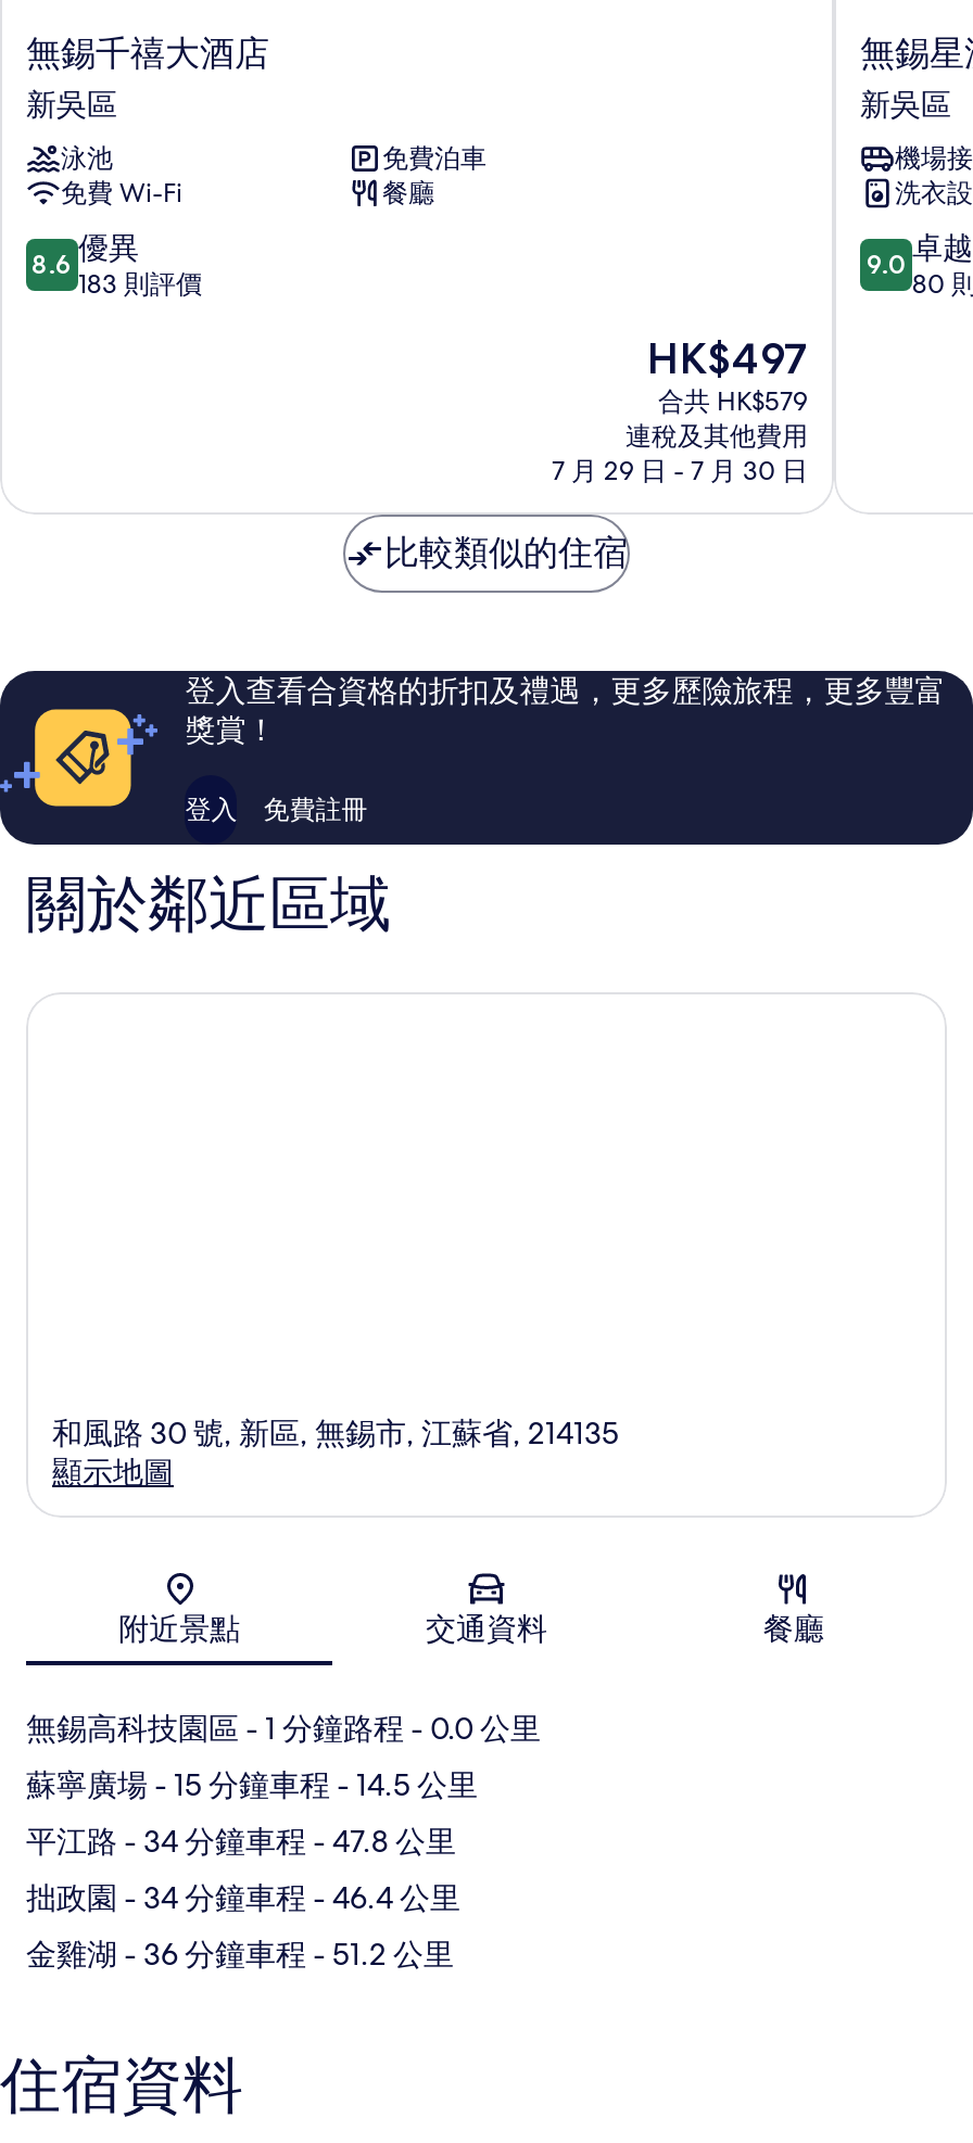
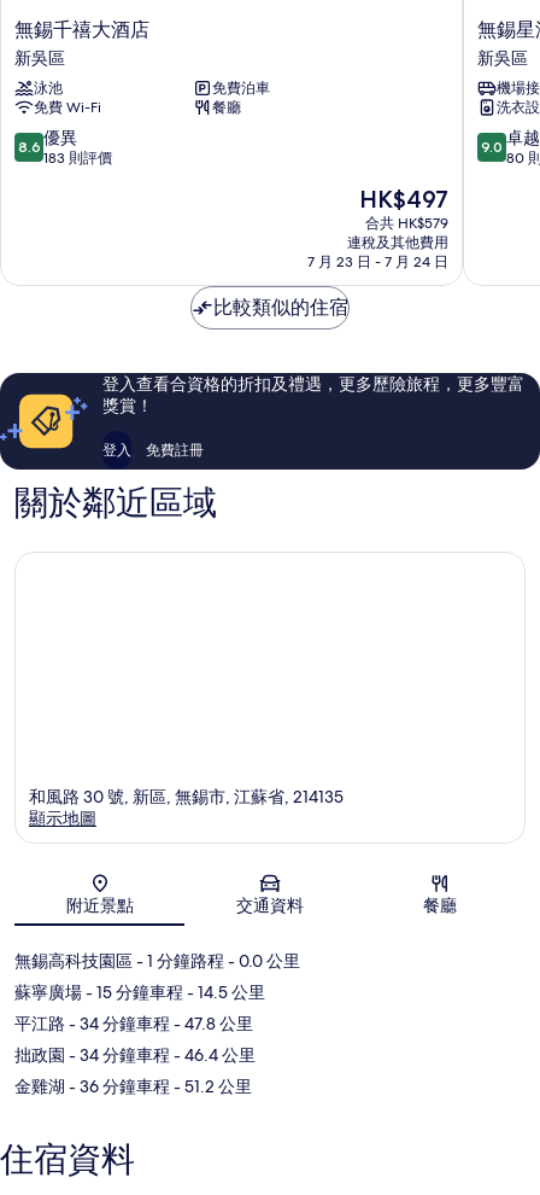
- 7 月 29 日 - 7 月 30 日
+ 7 月 23 日 - 7 月 24 日
